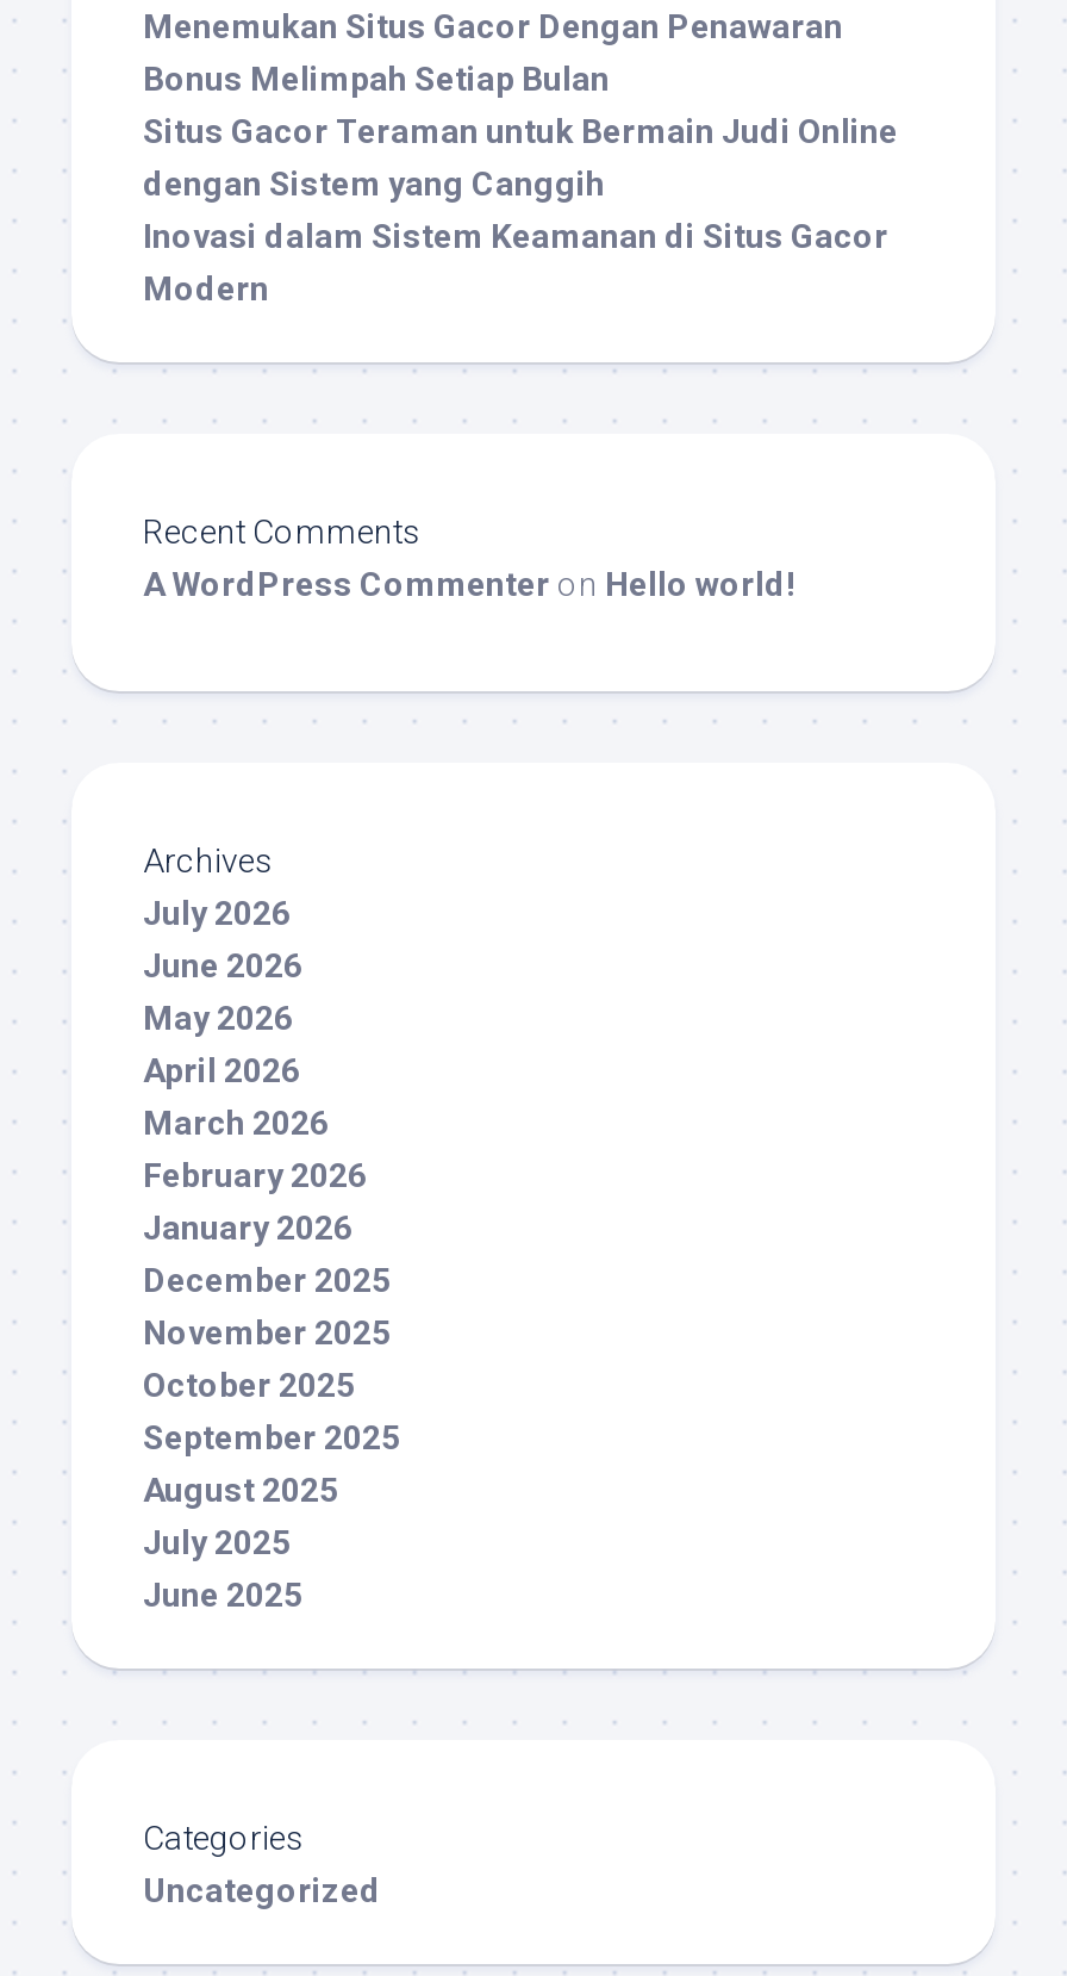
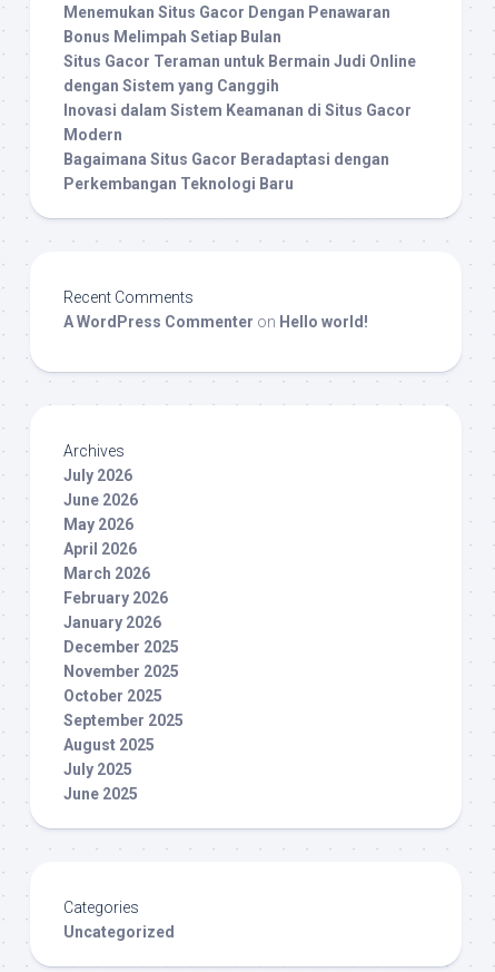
+ Bagaimana Situs Gacor Beradaptasi dengan
+ Perkembangan Teknologi Baru
